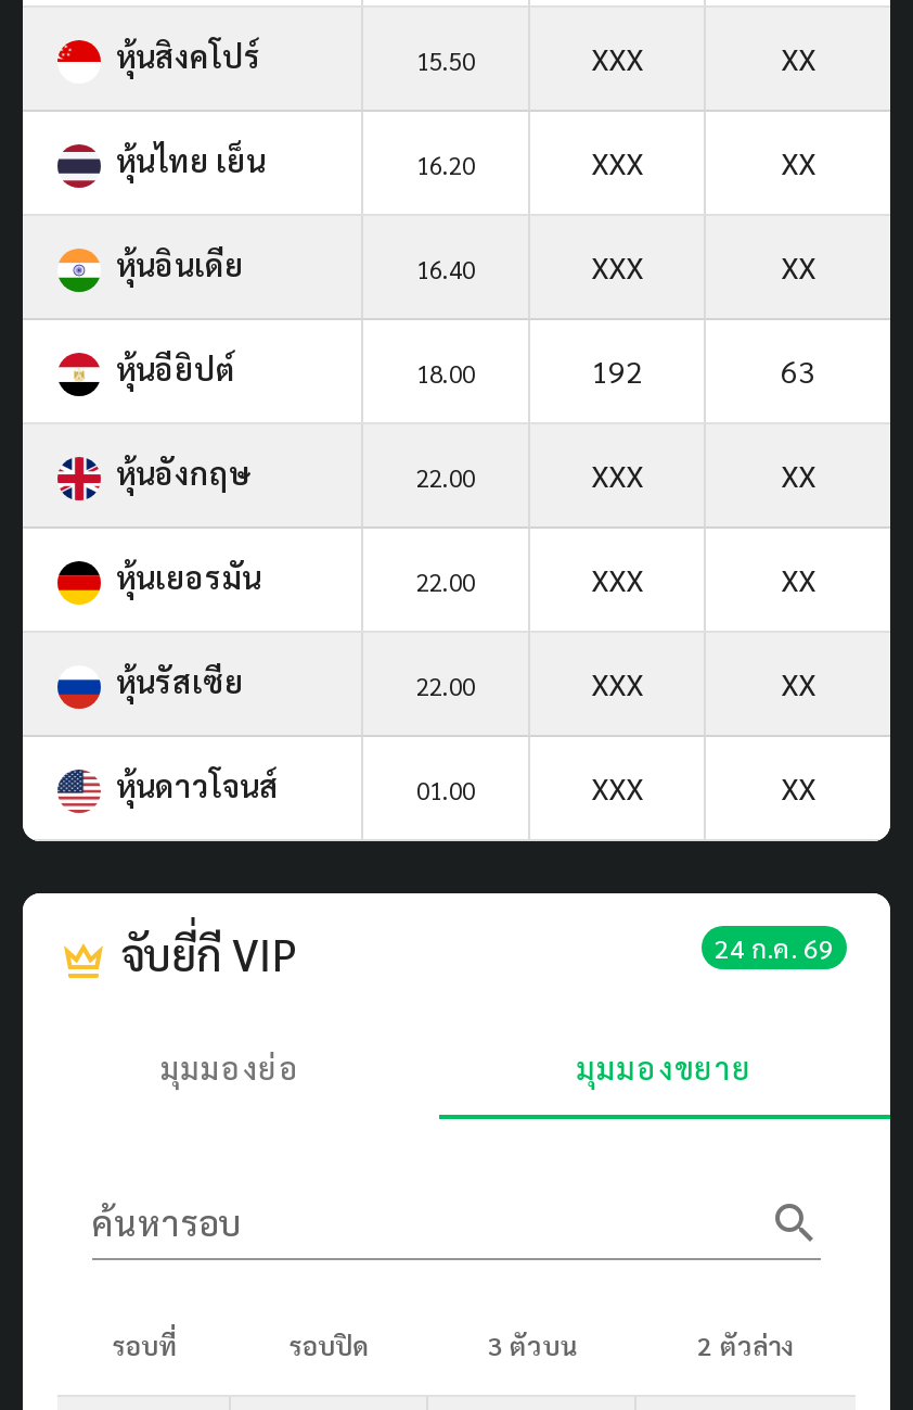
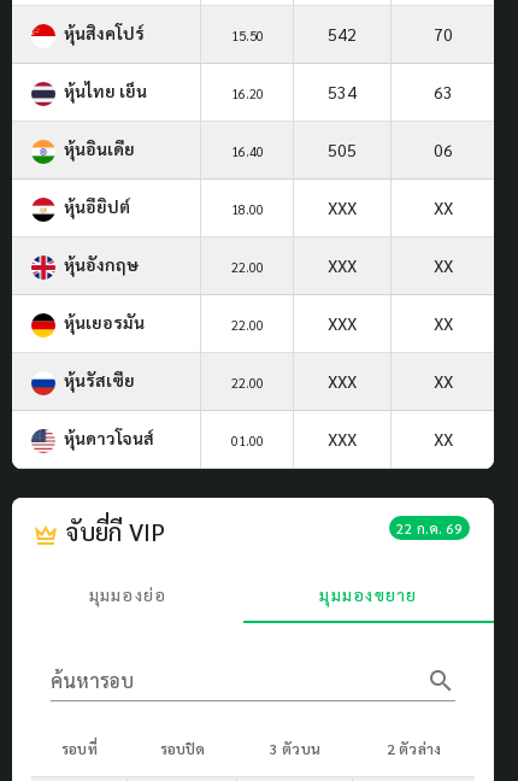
- XXX
- XX
+ 542
+ 70

- XXX
- XX
+ 534
+ 63

- XXX
- XX
+ 505
+ 06

- 192
- 63
+ XXX
+ XX

- 24 ก.ค. 69
+ 22 ก.ค. 69
